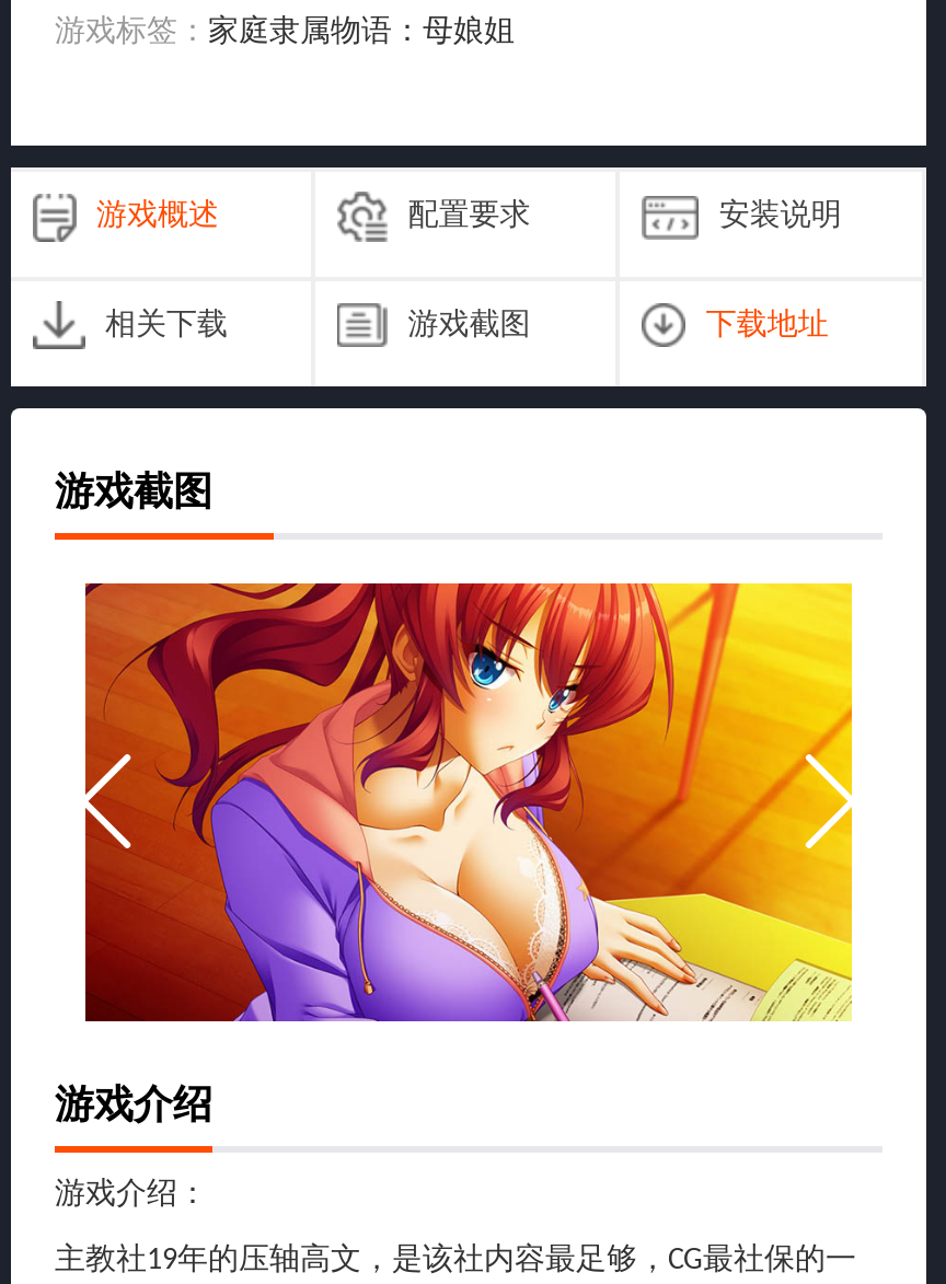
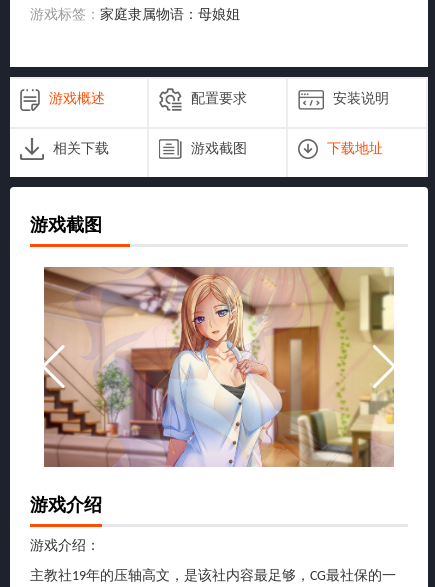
- [image]
+ [image]
